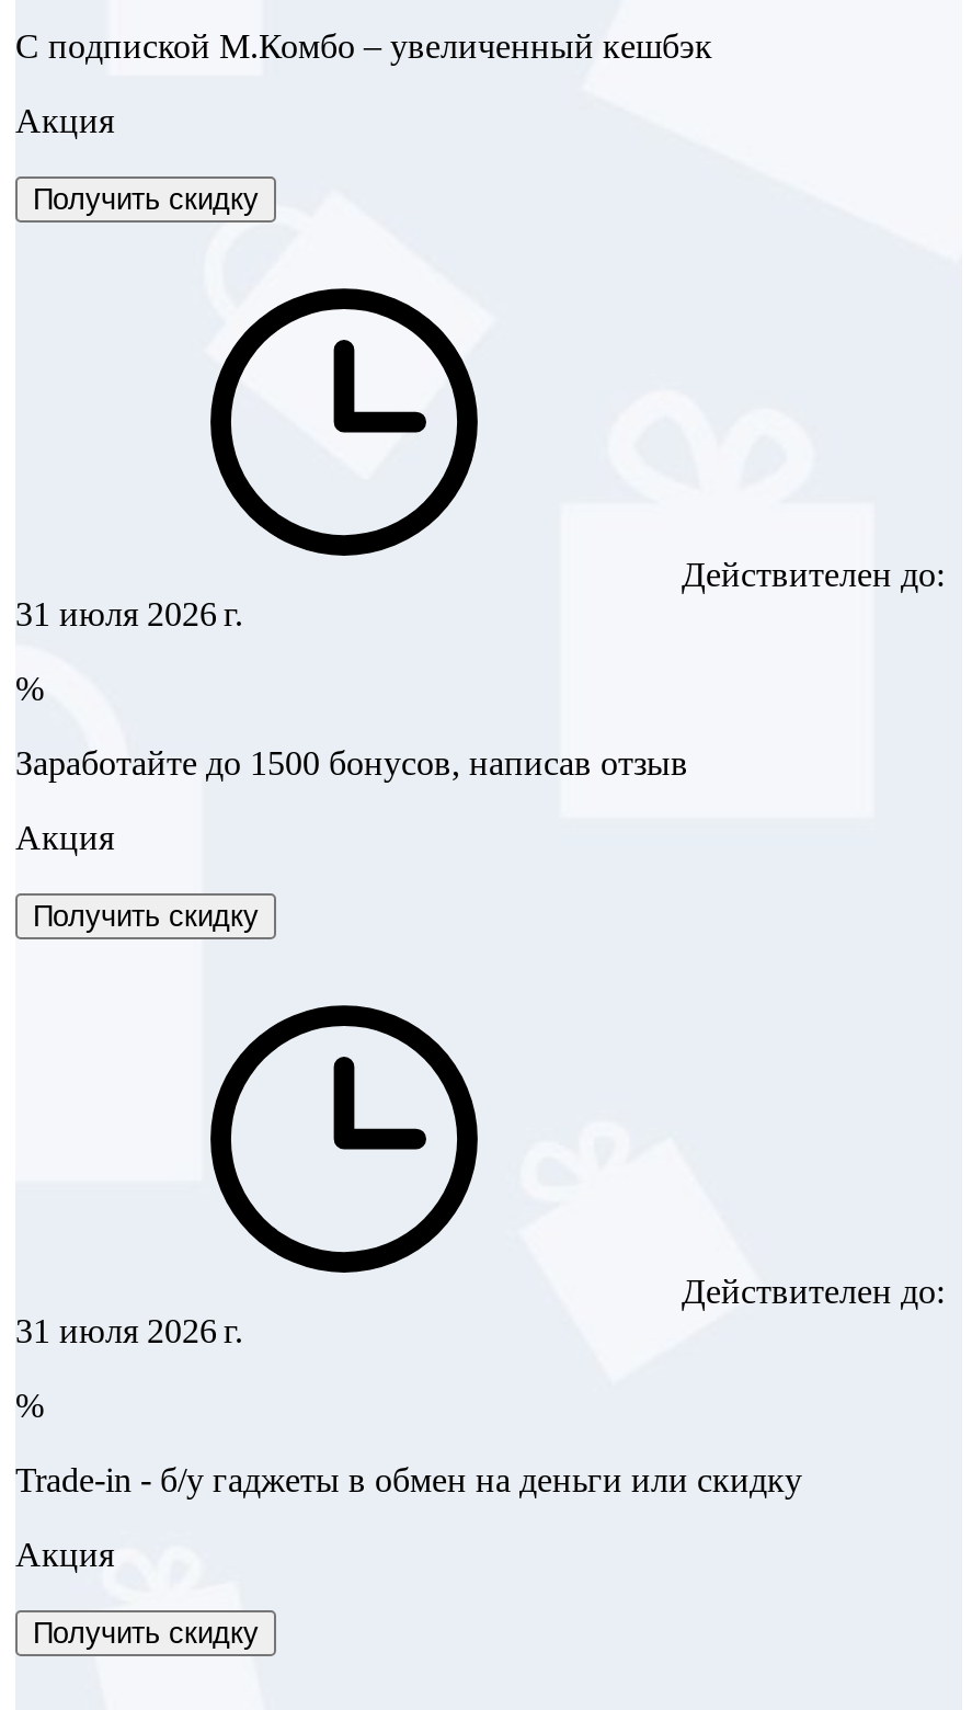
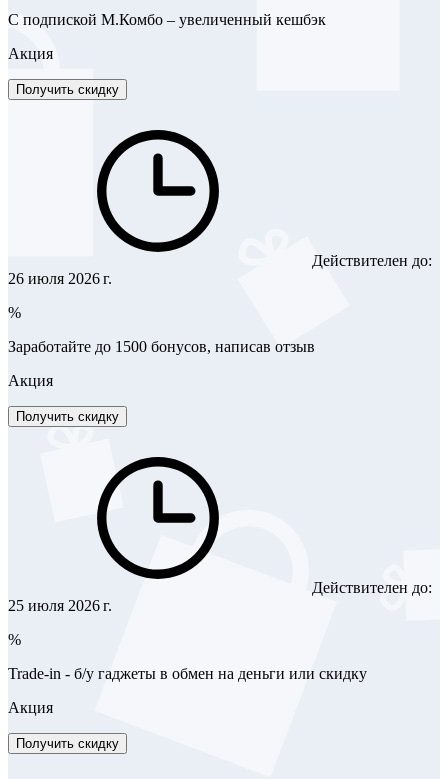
- 31 июля 2026 г.
+ 26 июля 2026 г.

- 31 июля 2026 г.
+ 25 июля 2026 г.
